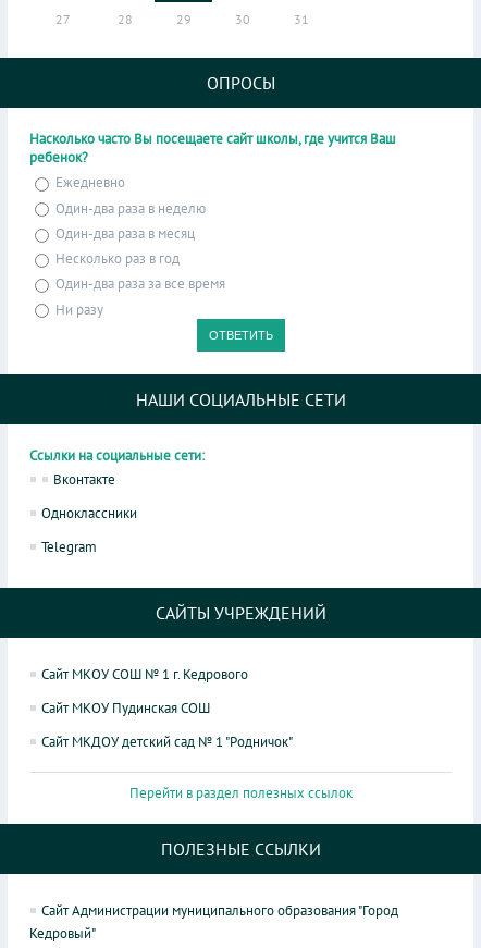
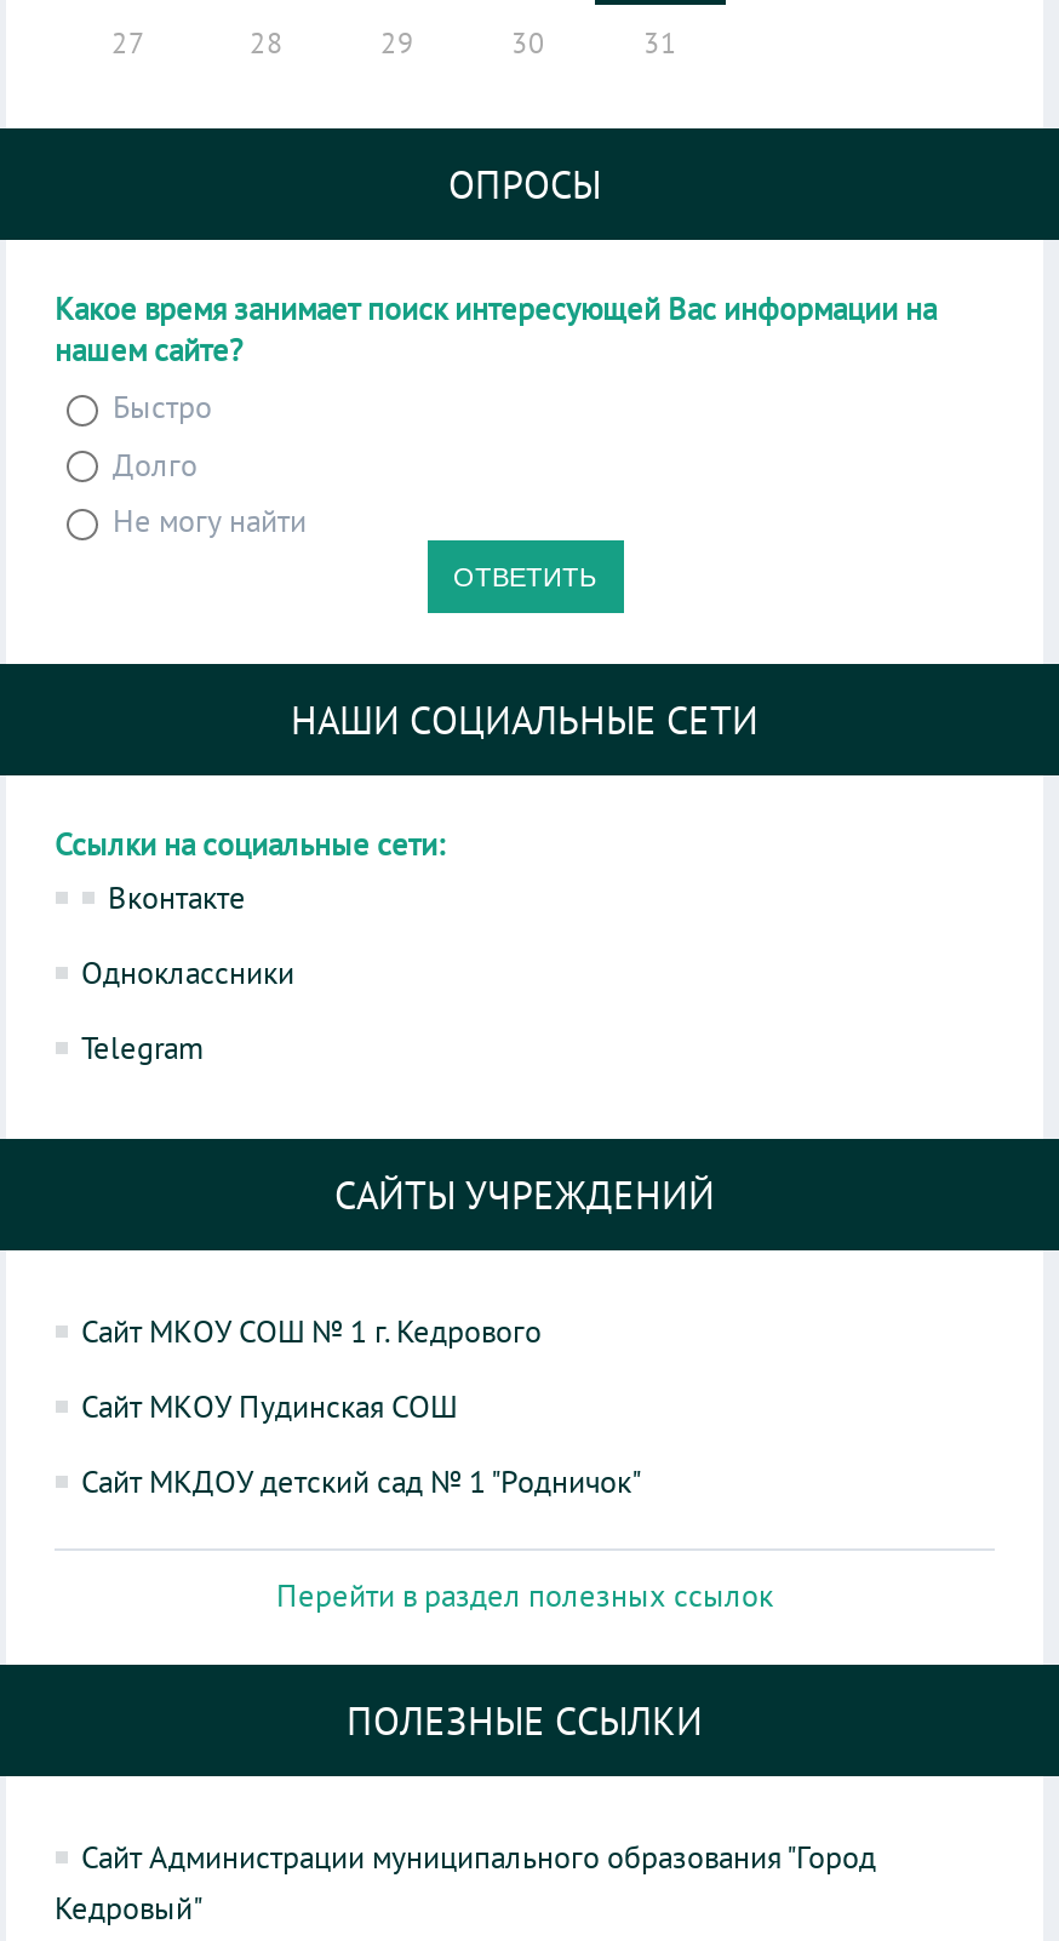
- Насколько часто Вы посещаете сайт школы, где учится Ваш
- ребенок?
- Ежедневно
- Один-два раза в неделю
- Один-два раза в месяц
- Несколько раз в год
- Один-два раза за все время
- Ни разу
+ Какое время занимает поиск интересующей Вас информации на
+ нашем сайте?
+ Быстро
+ Долго
+ Не могу найти
